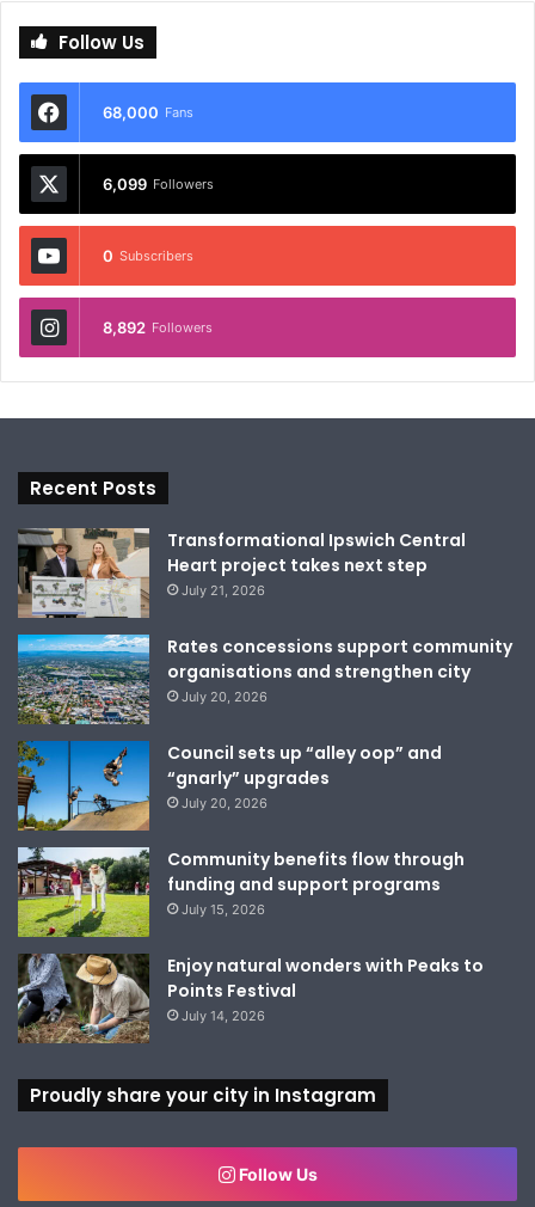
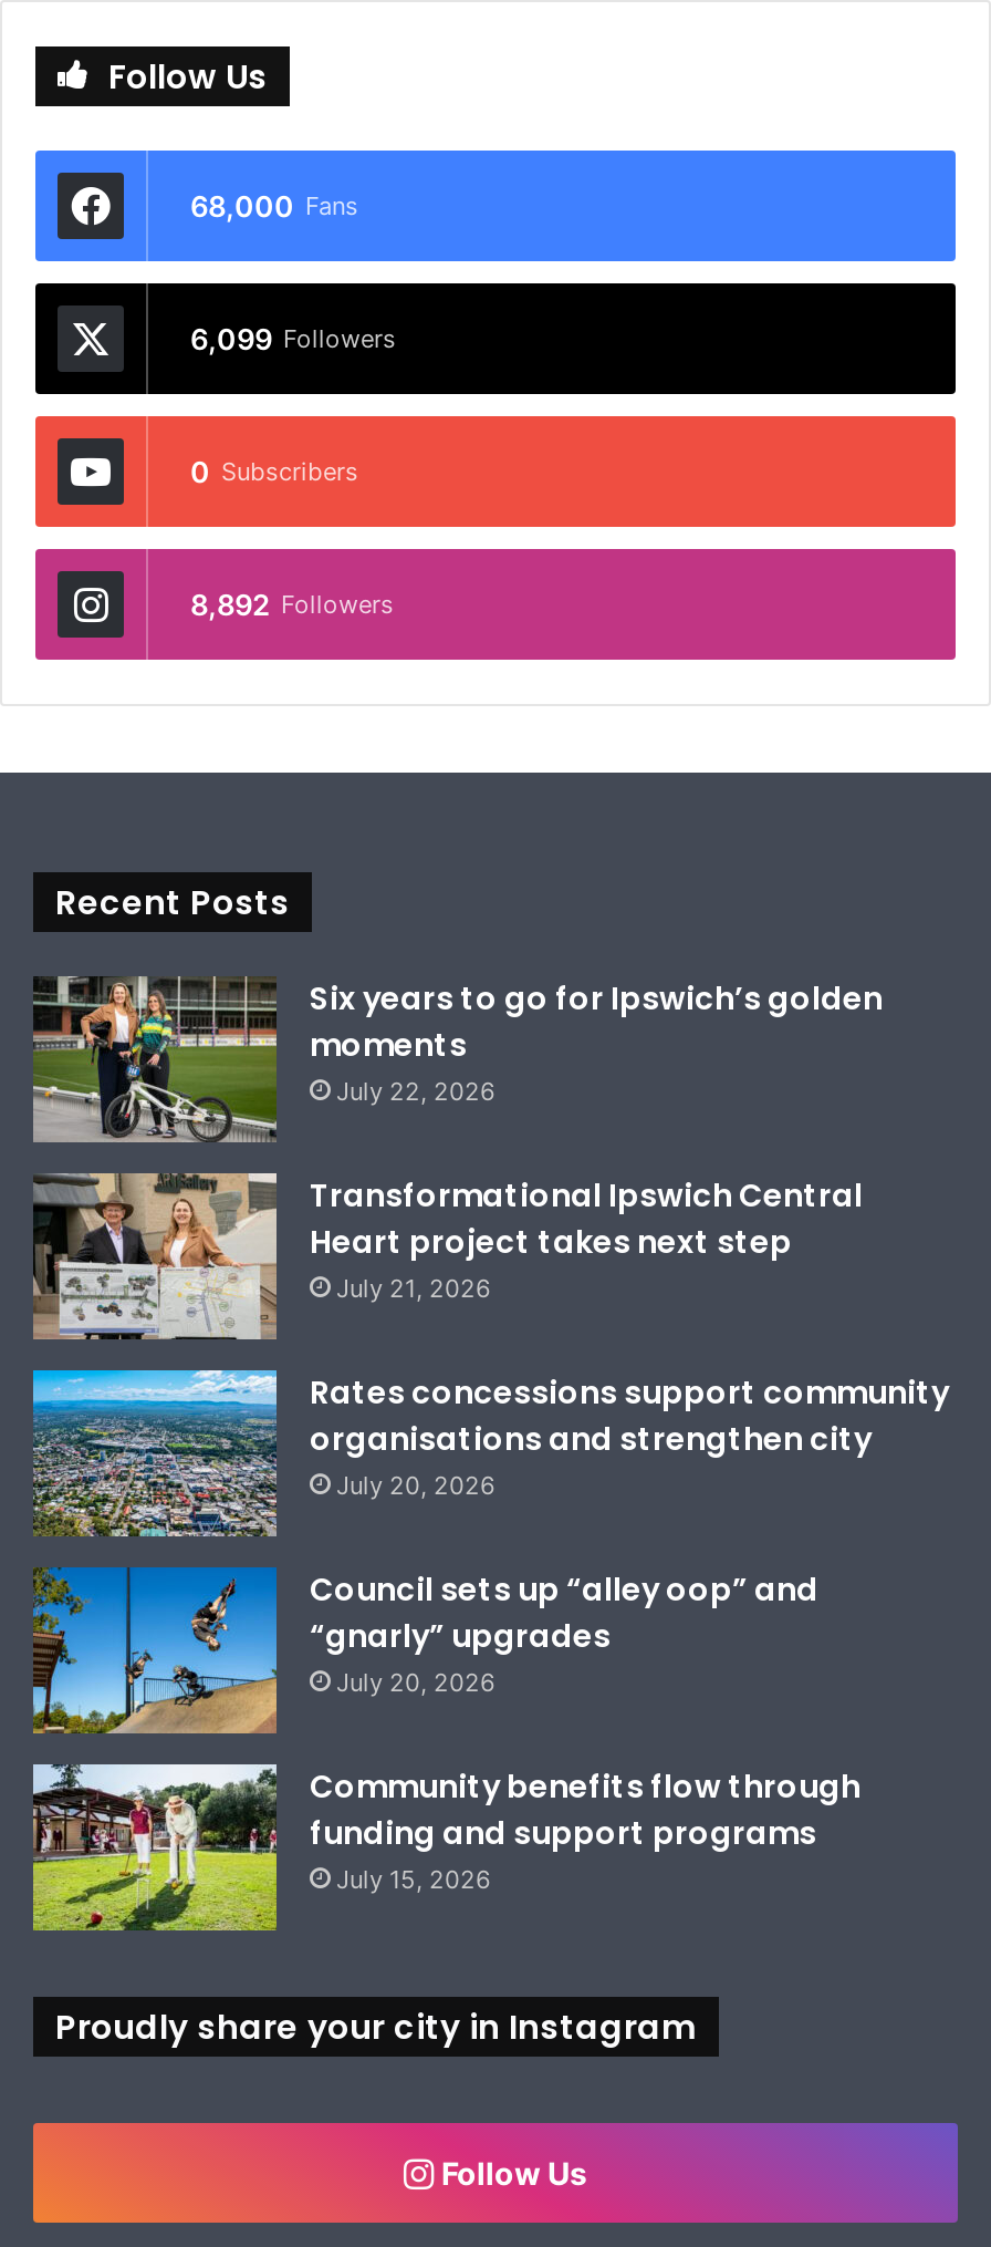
+ [image]
+ Six years to go for Ipswich’s golden
+ moments
+ July 22, 2026

moved down: [image] | Transformational Ipswich Central | Heart project takes next step | ... | funding and support programs | July 15, 2026

- [image]
- Enjoy natural wonders with Peaks to
- Points Festival
- July 14, 2026
